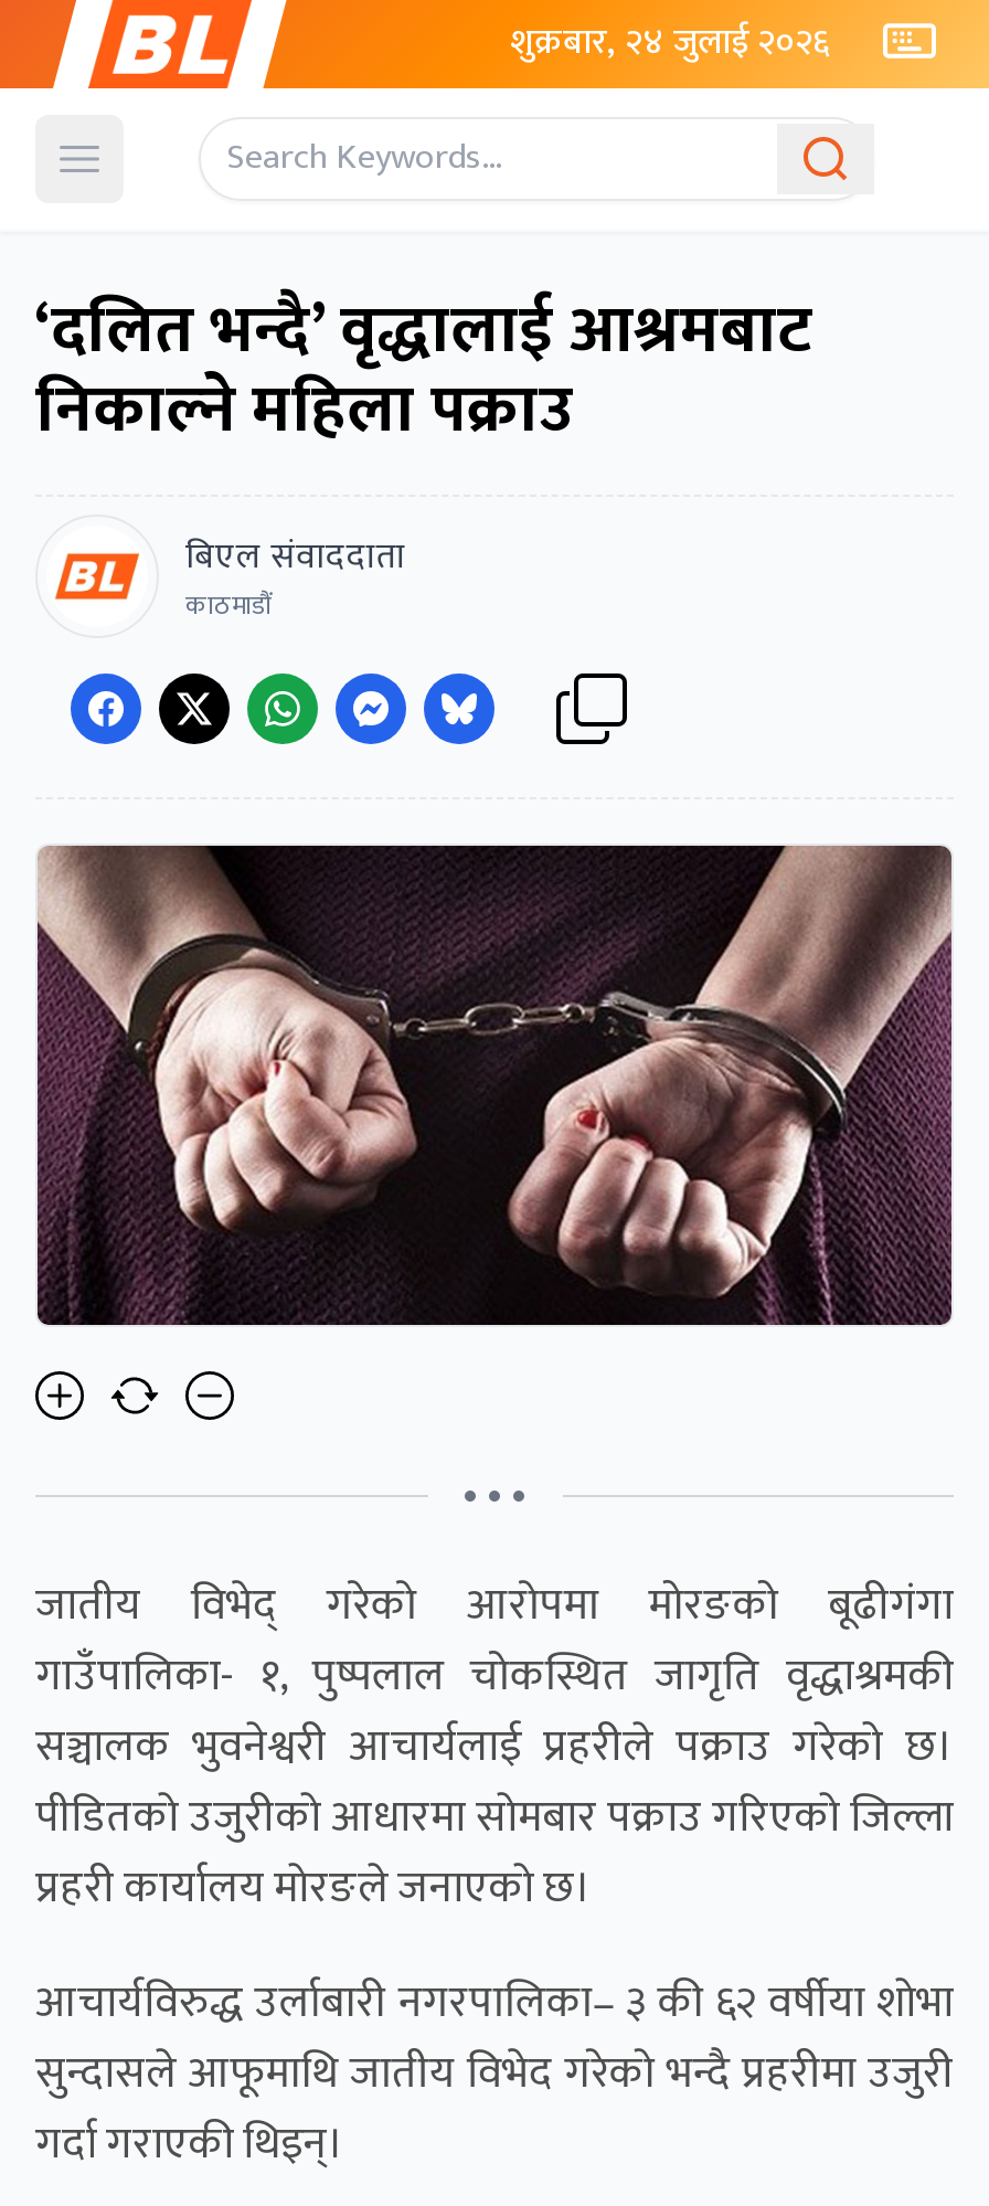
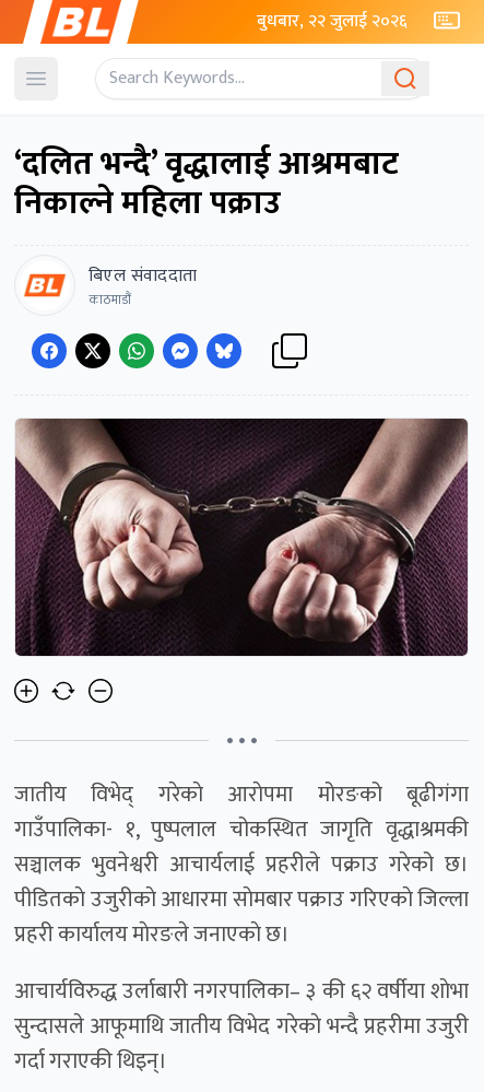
- शुक्रबार, २४ जुलाई २०२६
+ बुधबार, २२ जुलाई २०२६
